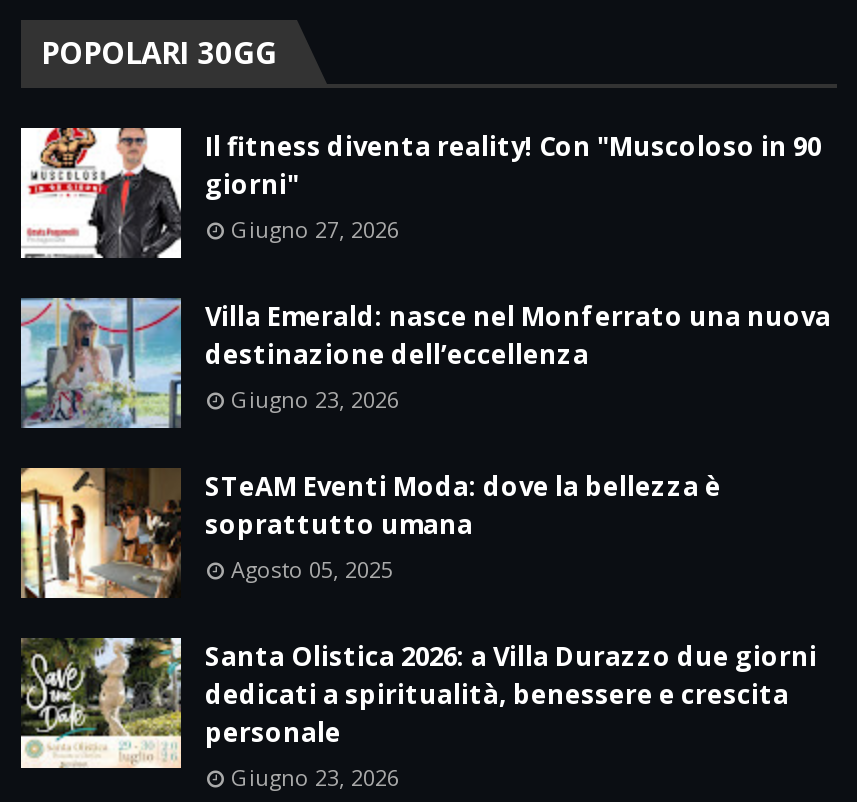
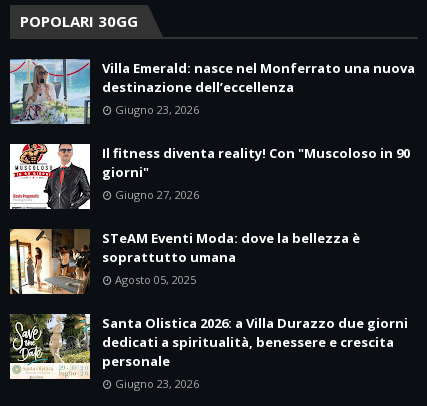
moved down: [image] | Il fitness diventa reality! Con "Muscoloso in 90 | giorni" | Giugno 27, 2026

moved up: [image] | Villa Emerald: nasce nel Monferrato una nuova | destinazione dell’eccellenza | Giugno 23, 2026
